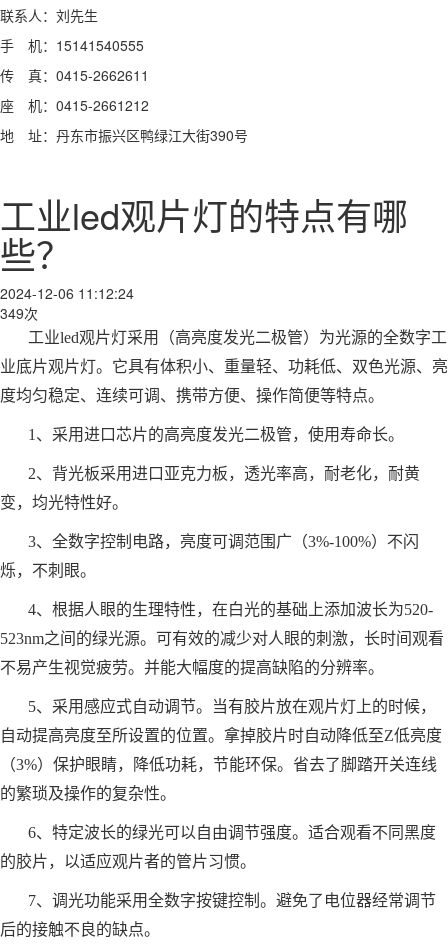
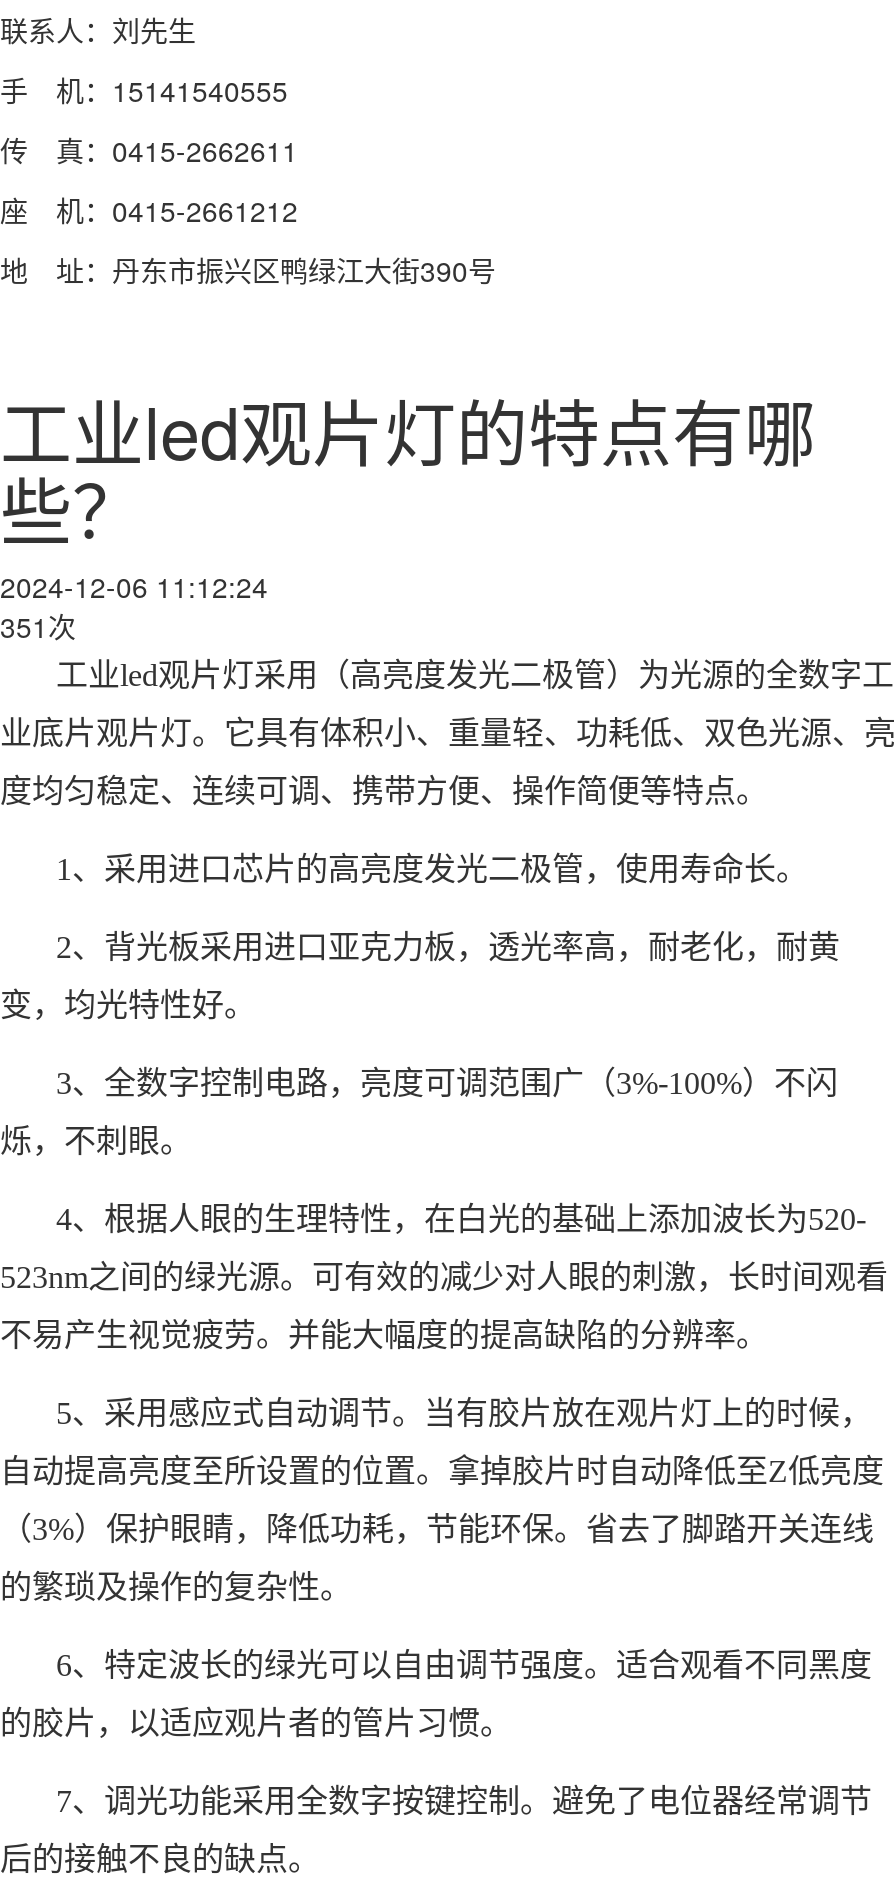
- 349次
+ 351次
